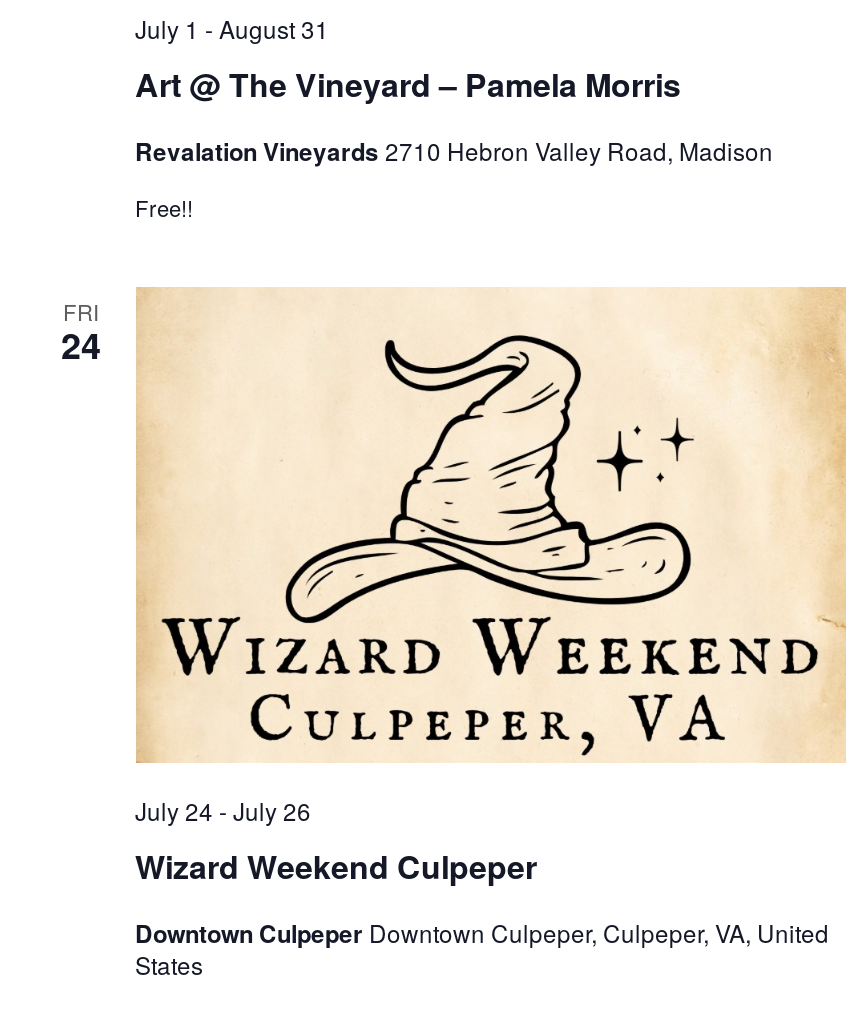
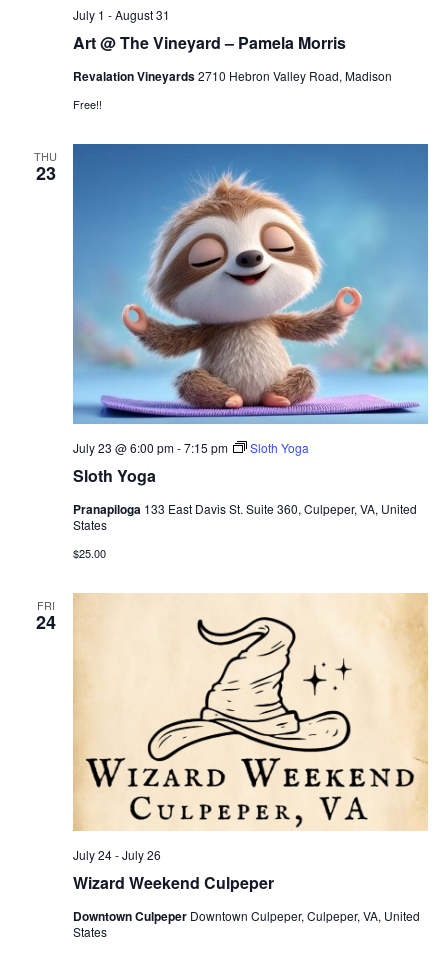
+ THU
+ 23

+ [image]
+ July 23 @ 6:00 pm - 7:15 pm
+ Sloth Yoga
+ Pranapiloga 133 East Davis St. Suite 360, Culpeper, VA, United
+ States
+ $25.00

+ Sloth Yoga
